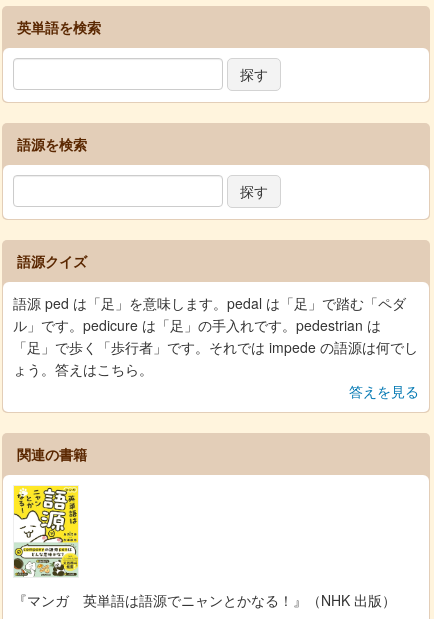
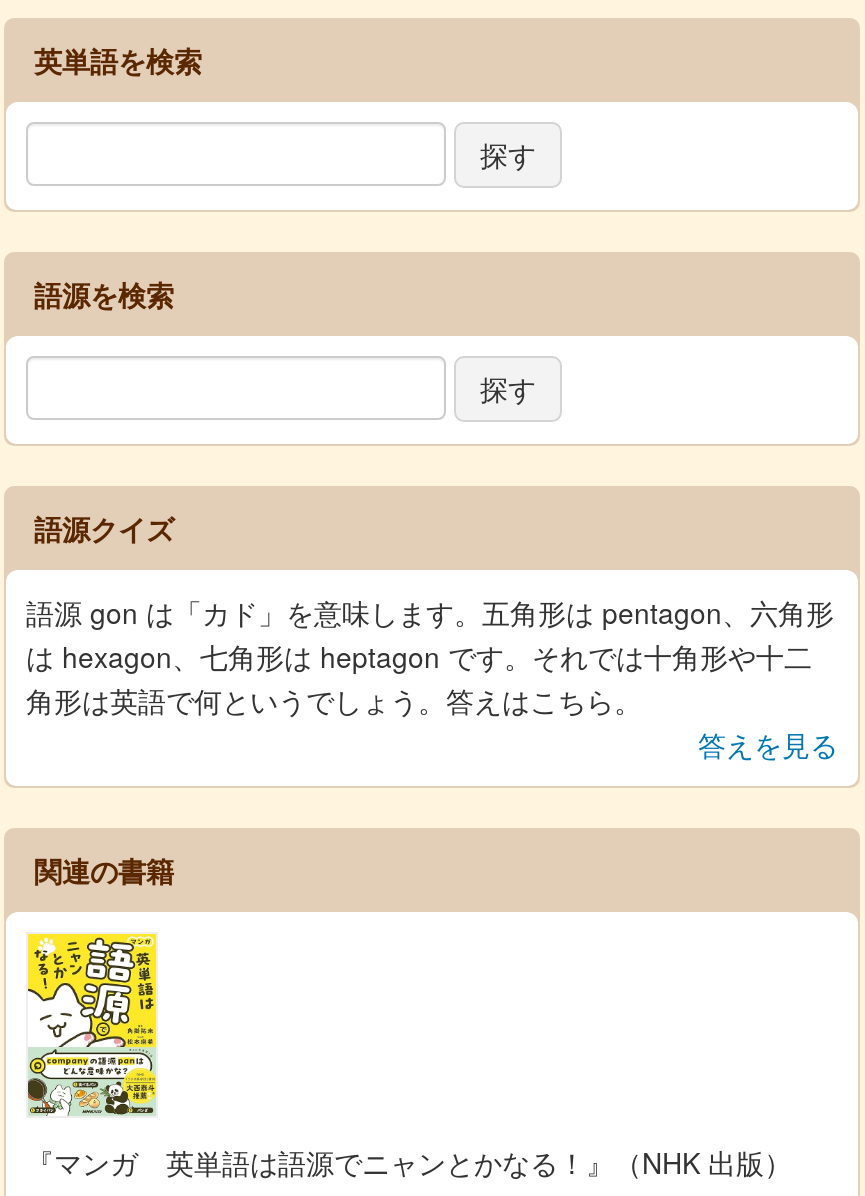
- 語源 ped は「足」を意味します。pedal は「足」で踏む「ペダ
- ル」です。pedicure は「足」の手入れです。pedestrian は
- 「足」で歩く「歩行者」です。それでは impede の語源は何でし
- ょう。答えはこちら。
+ 語源 gon は「カド」を意味します。五角形は pentagon、六角形
+ は hexagon、七角形は heptagon です。それでは十角形や十二
+ 角形は英語で何というでしょう。答えはこちら。
